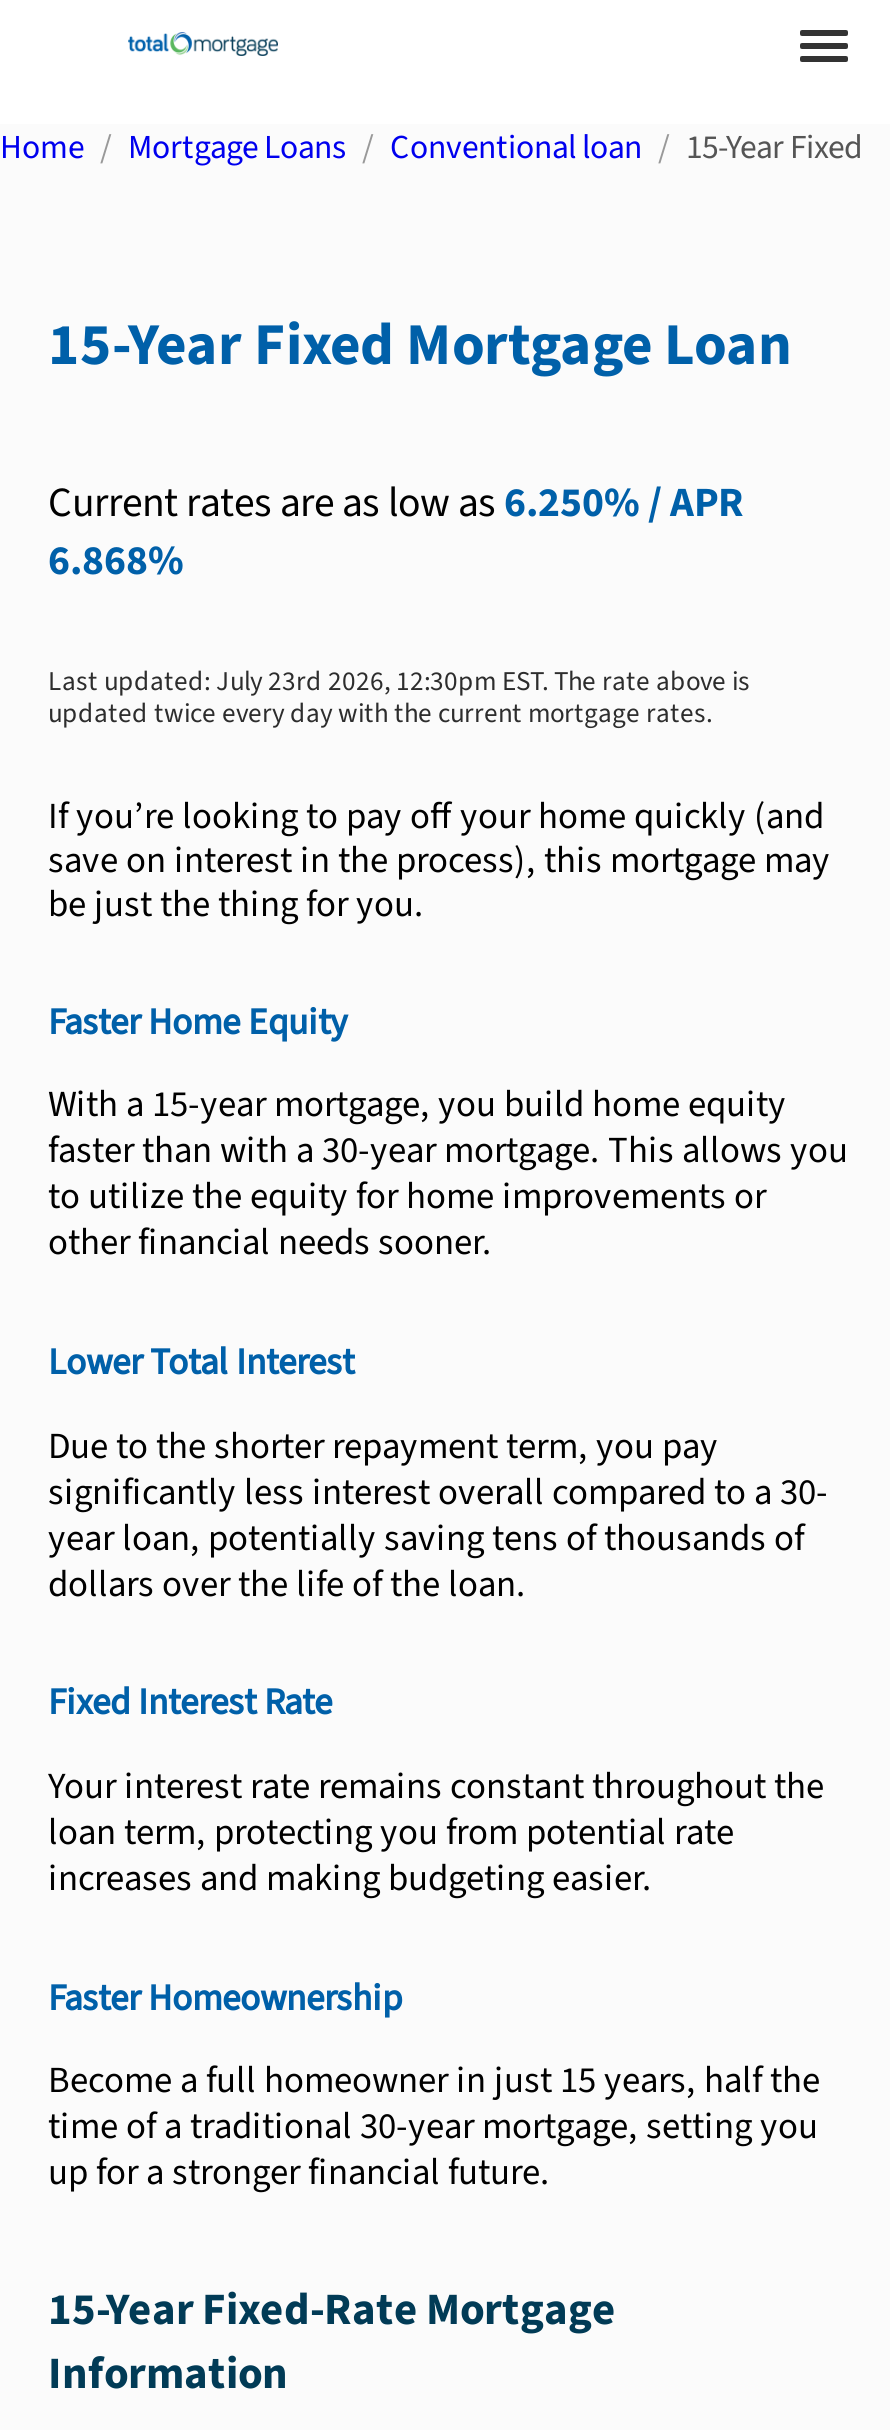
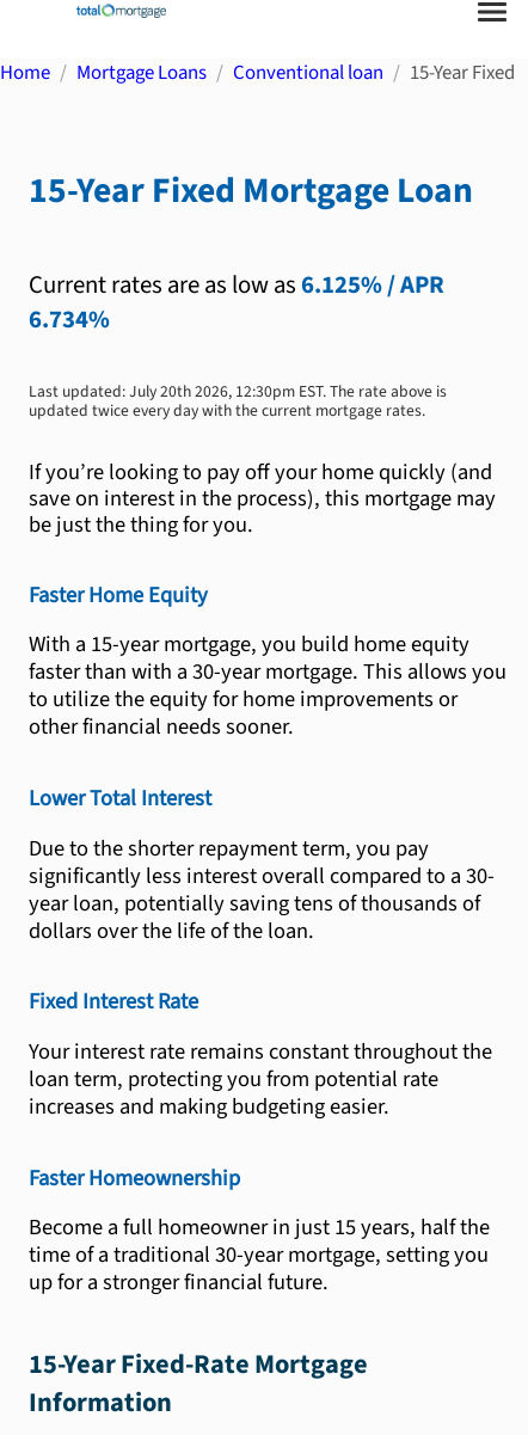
- Current rates are as low as 6.250% / APR
+ Current rates are as low as 6.125% / APR

- 6.868%
+ 6.734%

- Last updated: July 23rd 2026, 12:30pm EST. The rate above is
+ Last updated: July 20th 2026, 12:30pm EST. The rate above is
